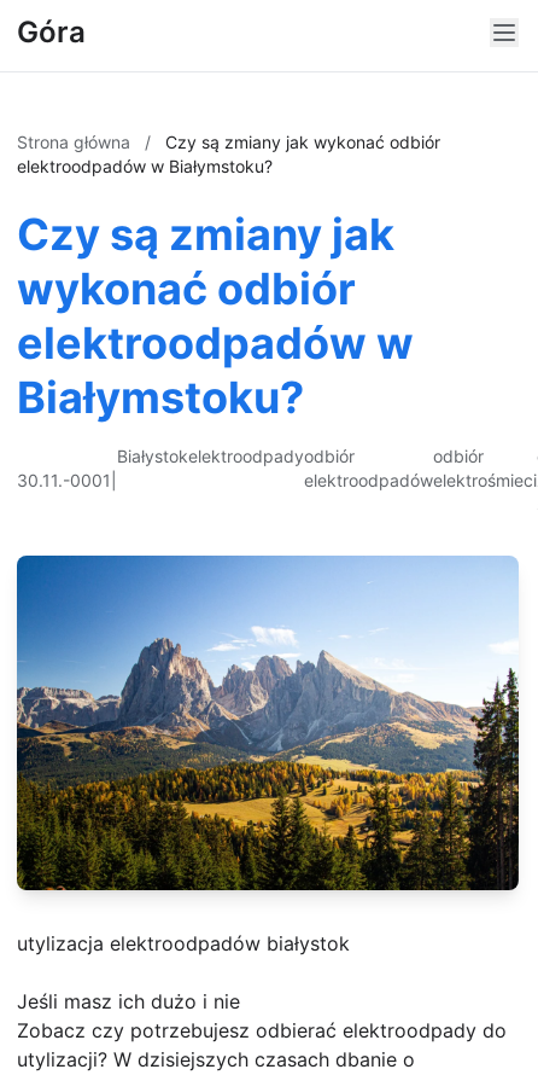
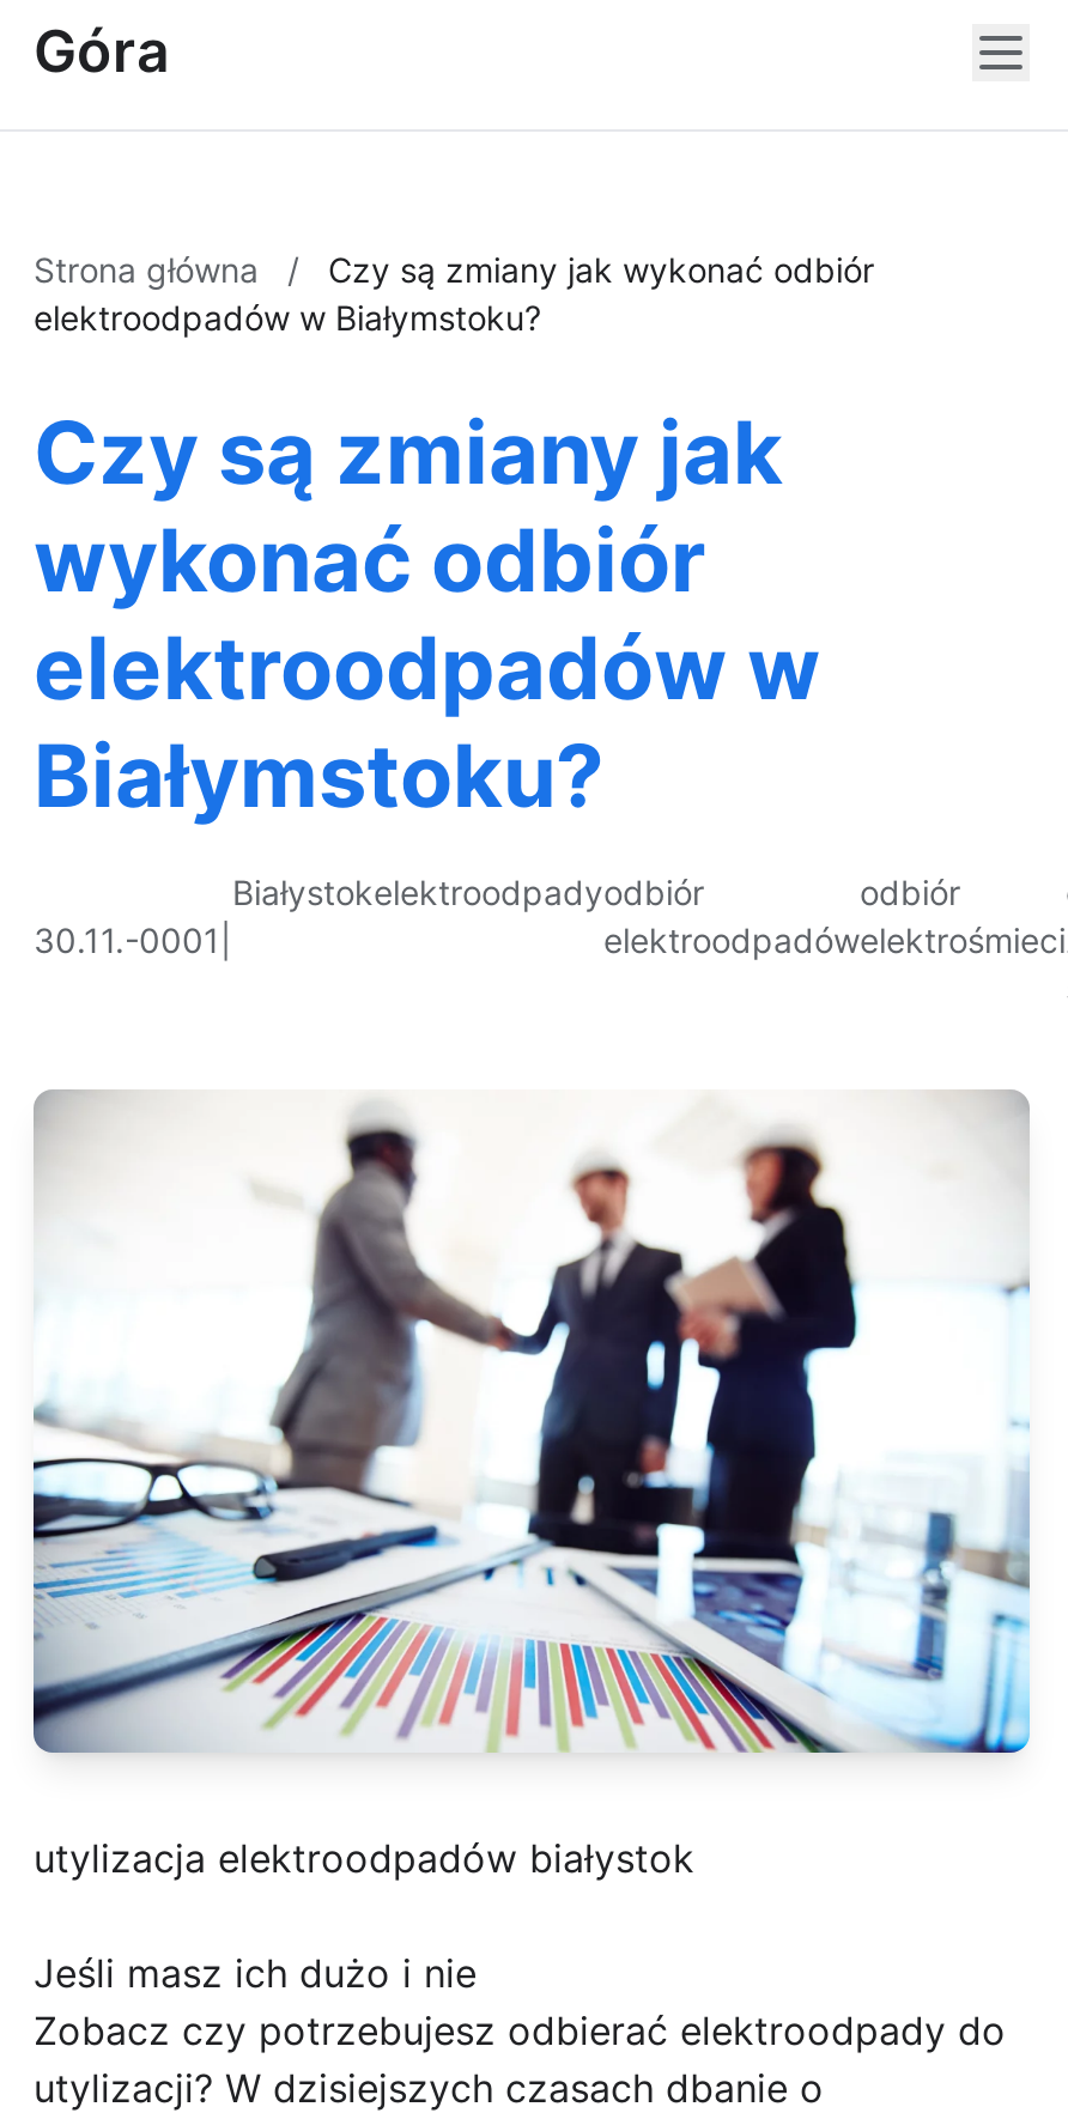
- [image]
+ [image]
